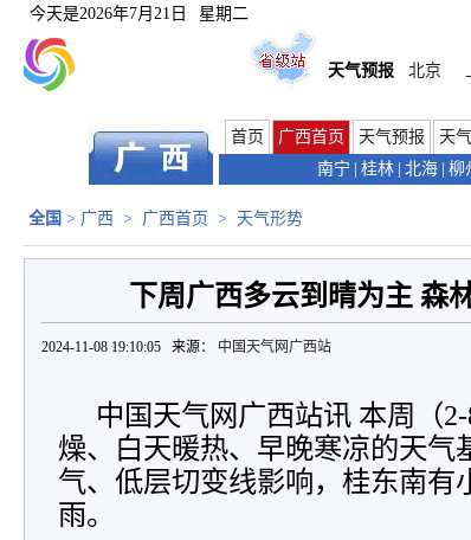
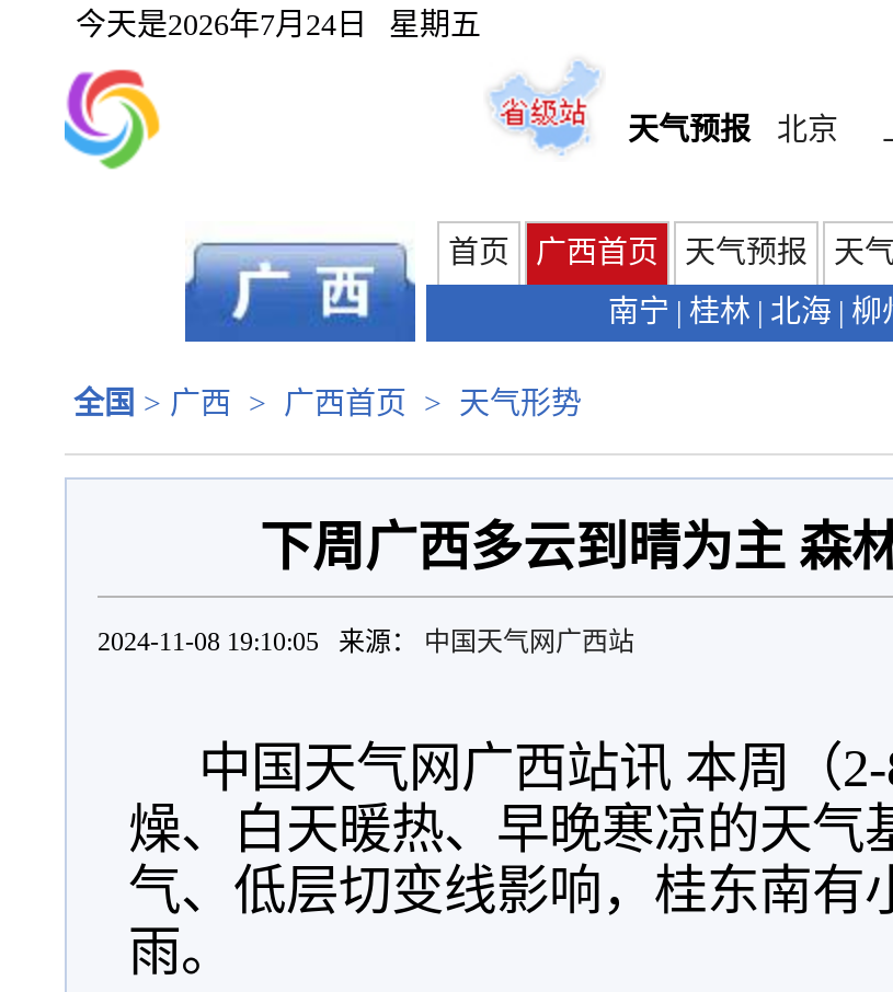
- 今天是2026年7月21日
+ 今天是2026年7月24日

- 星期二
+ 星期五
